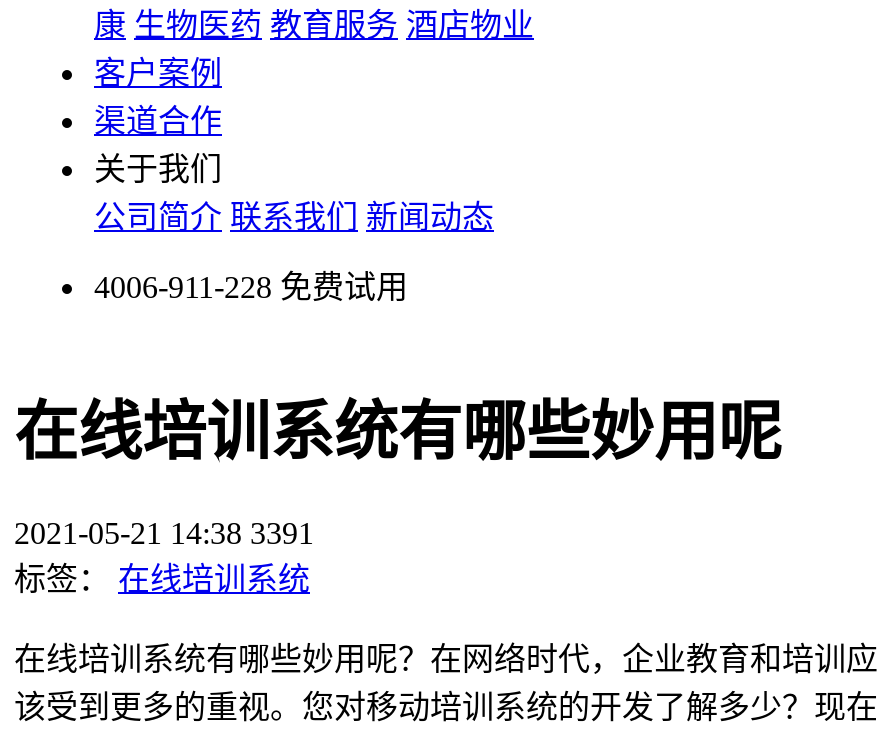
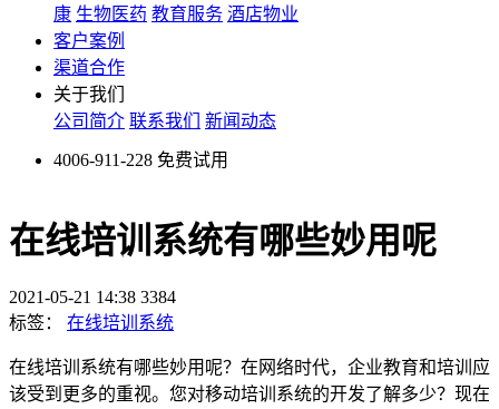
- 2021-05-21 14:38 3391
+ 2021-05-21 14:38 3384
